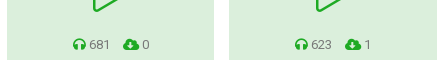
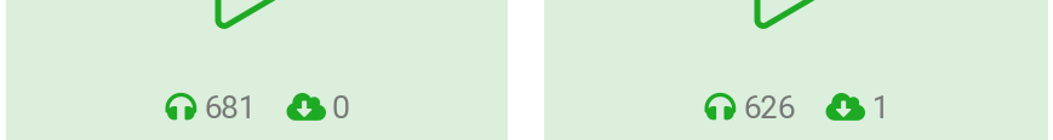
- 623 1
+ 626 1
